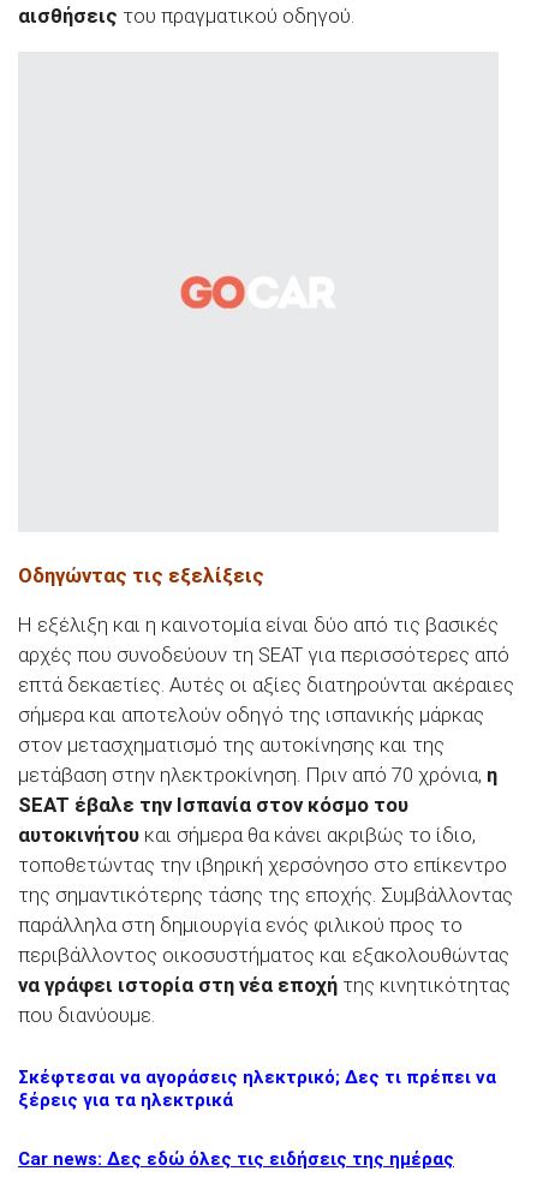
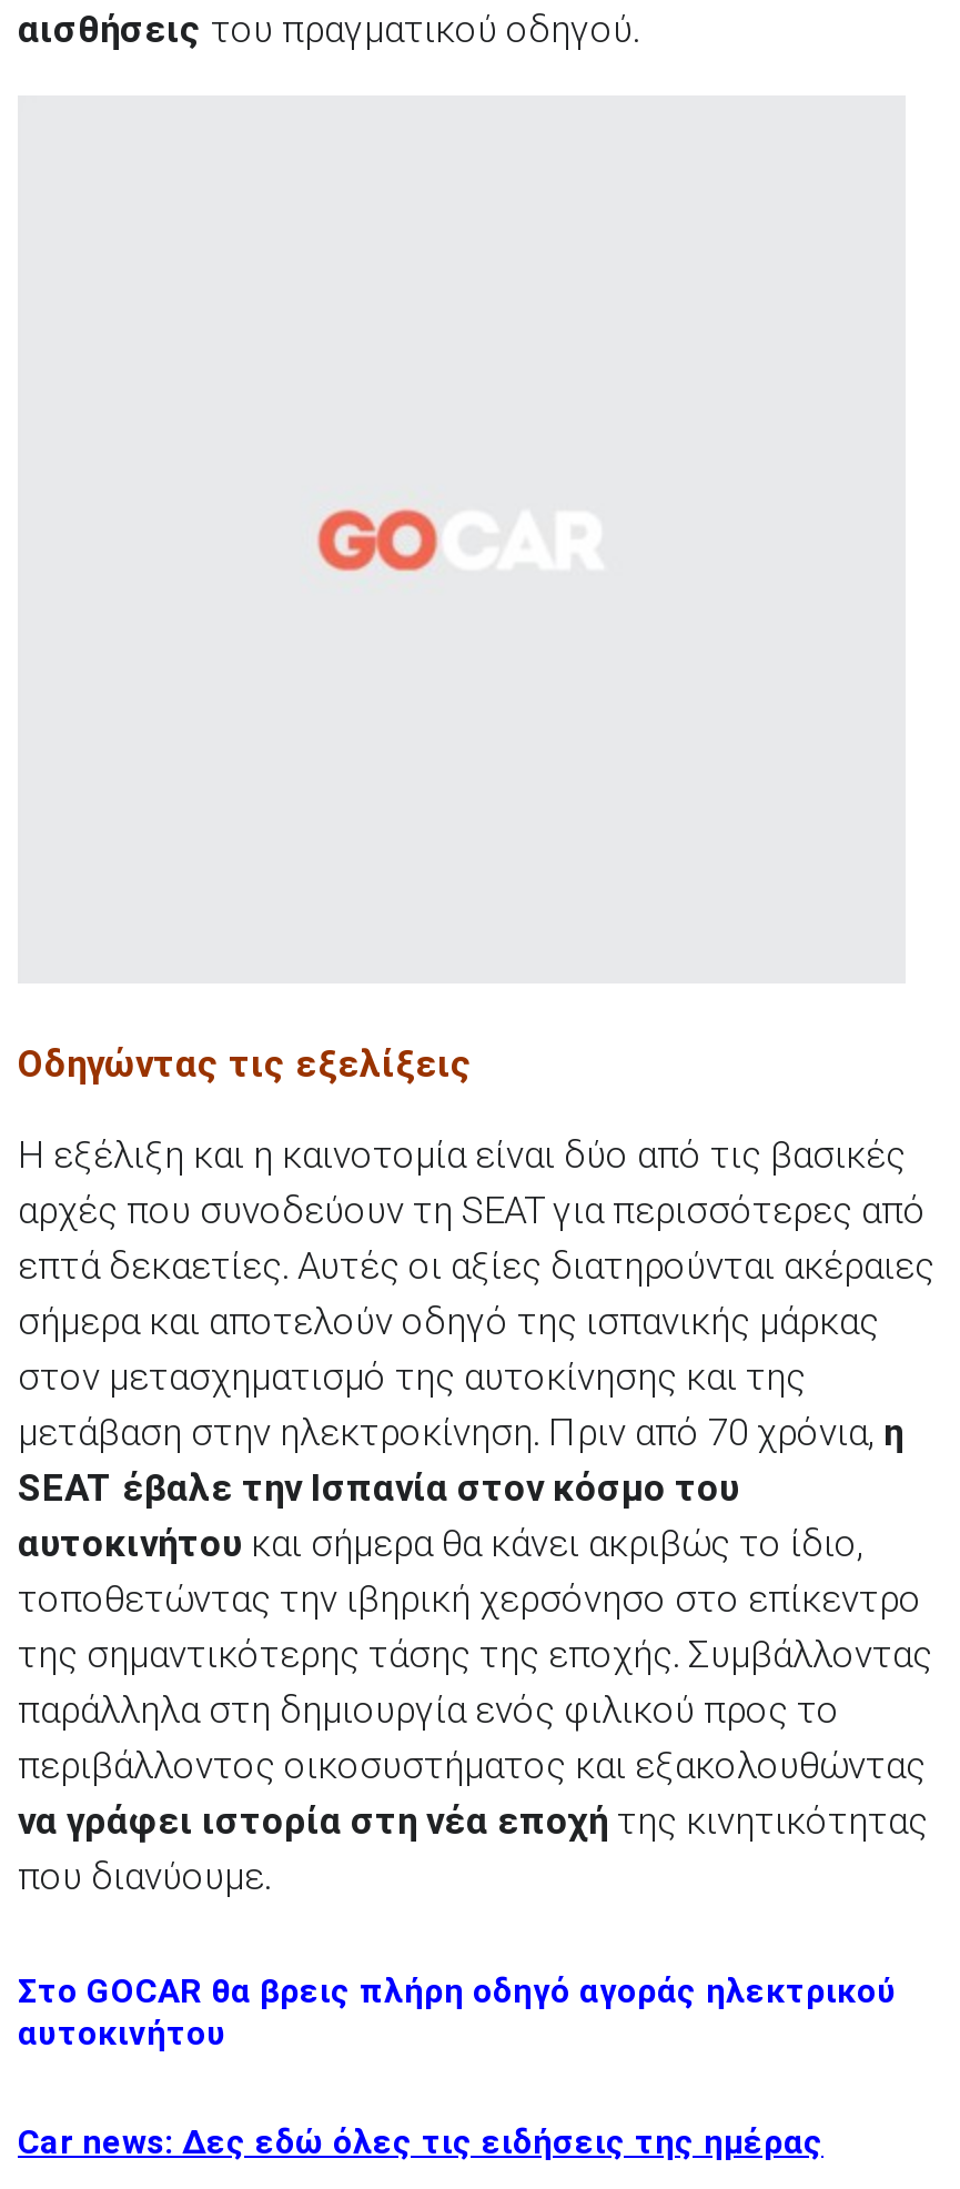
- Σκέφτεσαι να αγοράσεις ηλεκτρικό; Δες τι πρέπει να
- ξέρεις για τα ηλεκτρικά
+ Στο GOCAR θα βρεις πλήρη οδηγό αγοράς ηλεκτρικού
+ αυτοκινήτου
